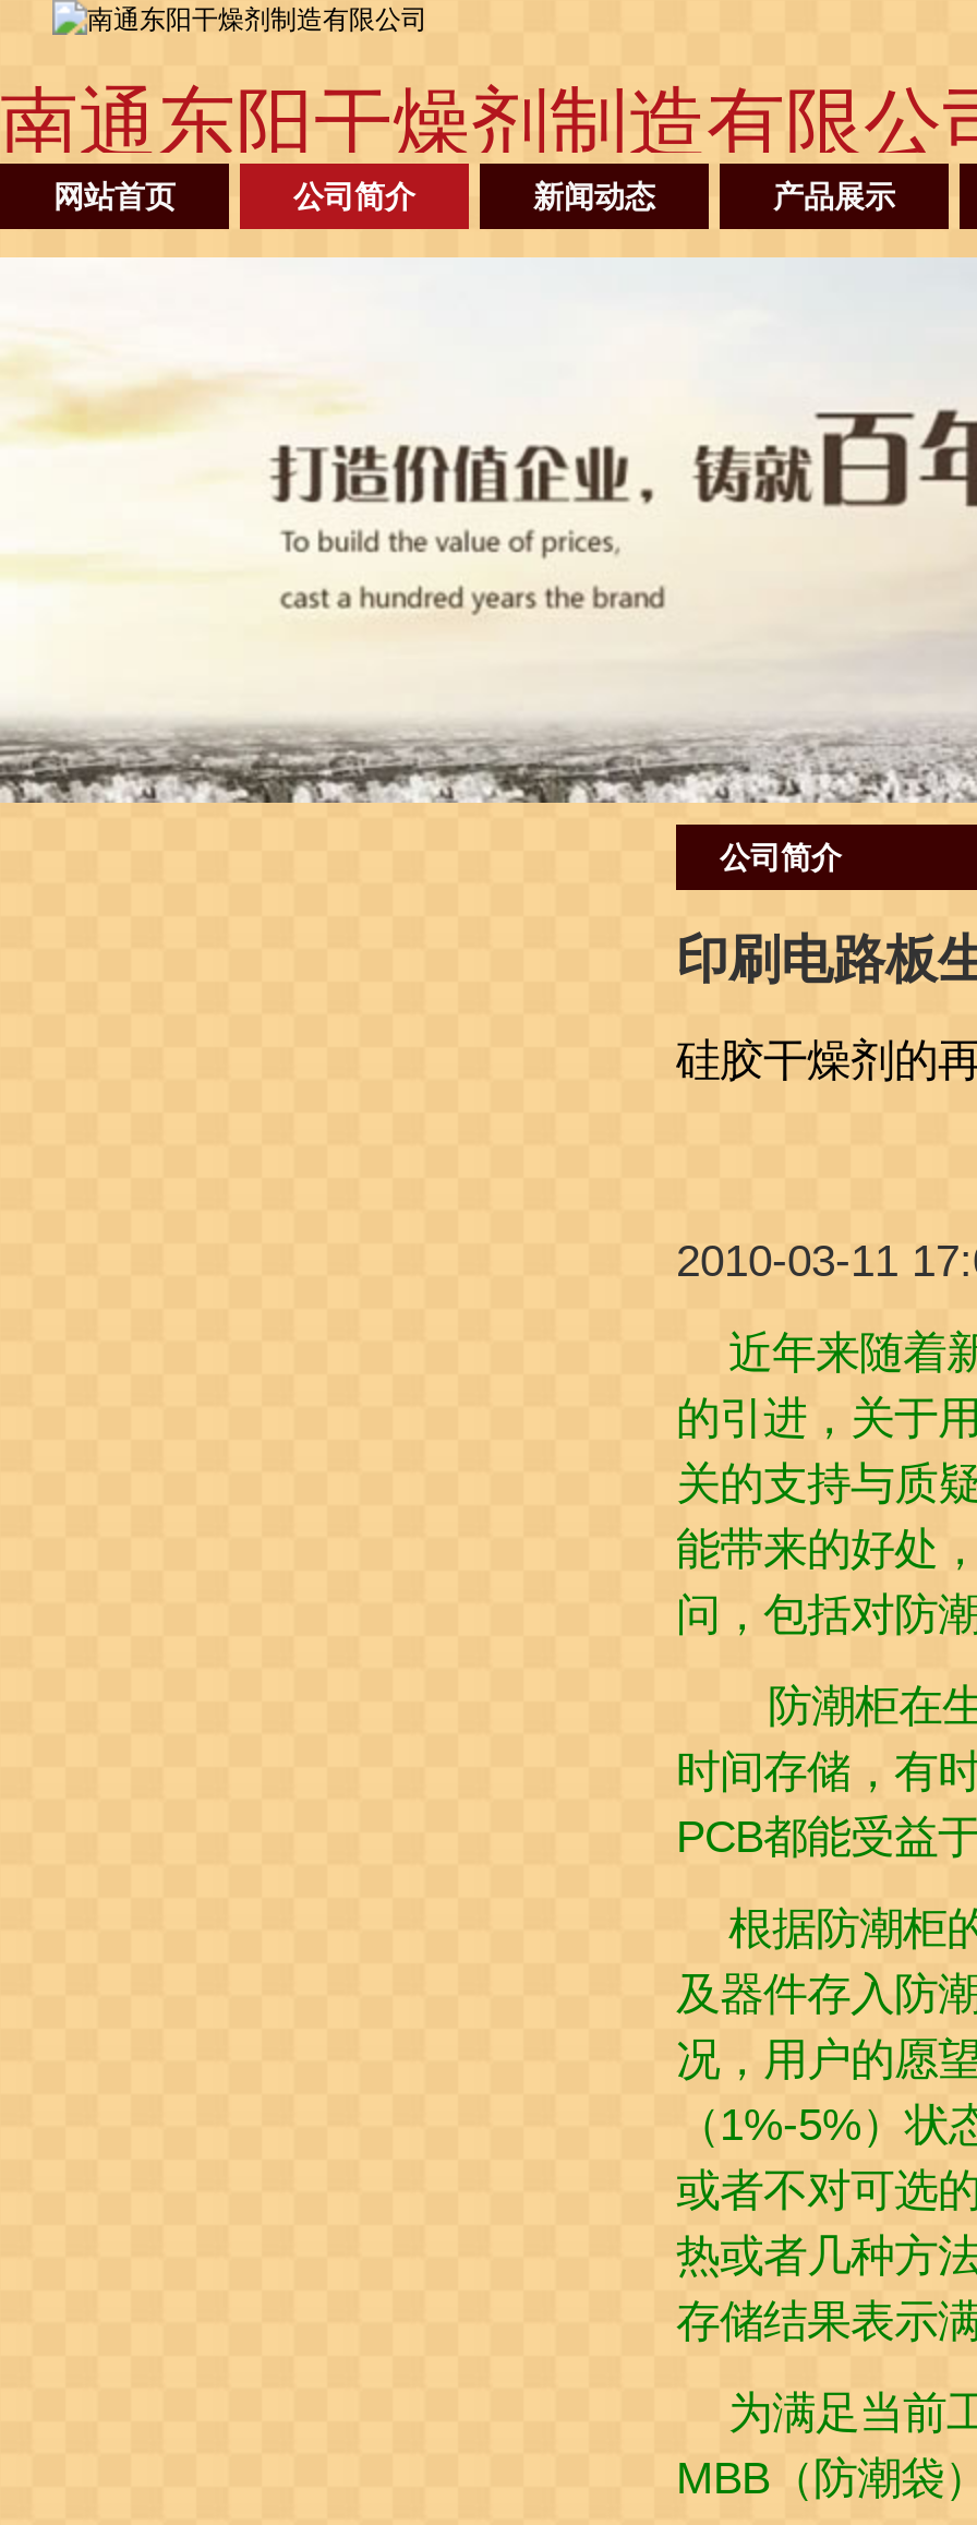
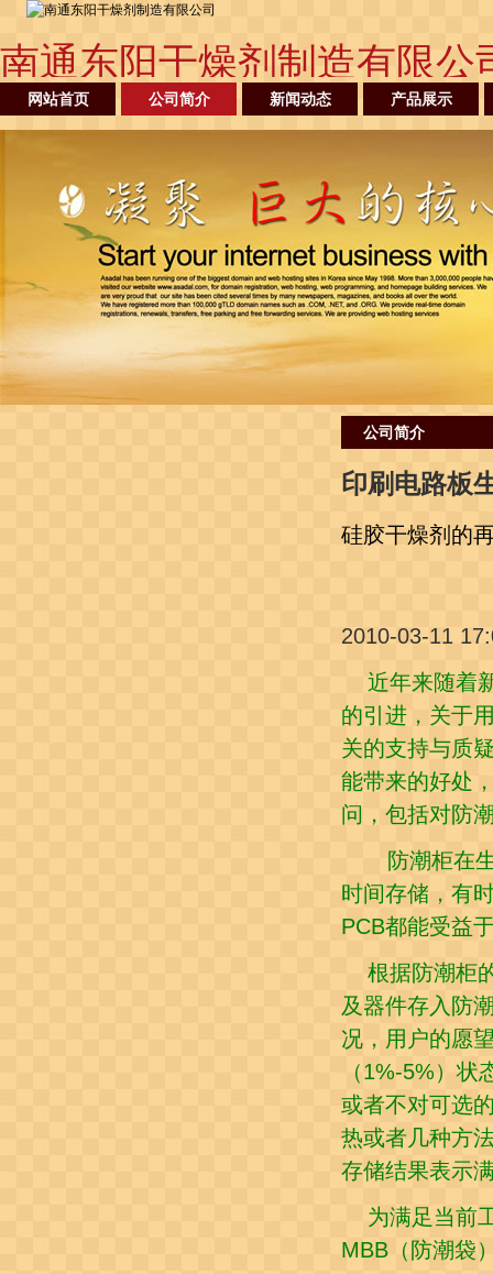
- [image]
+ [image]
